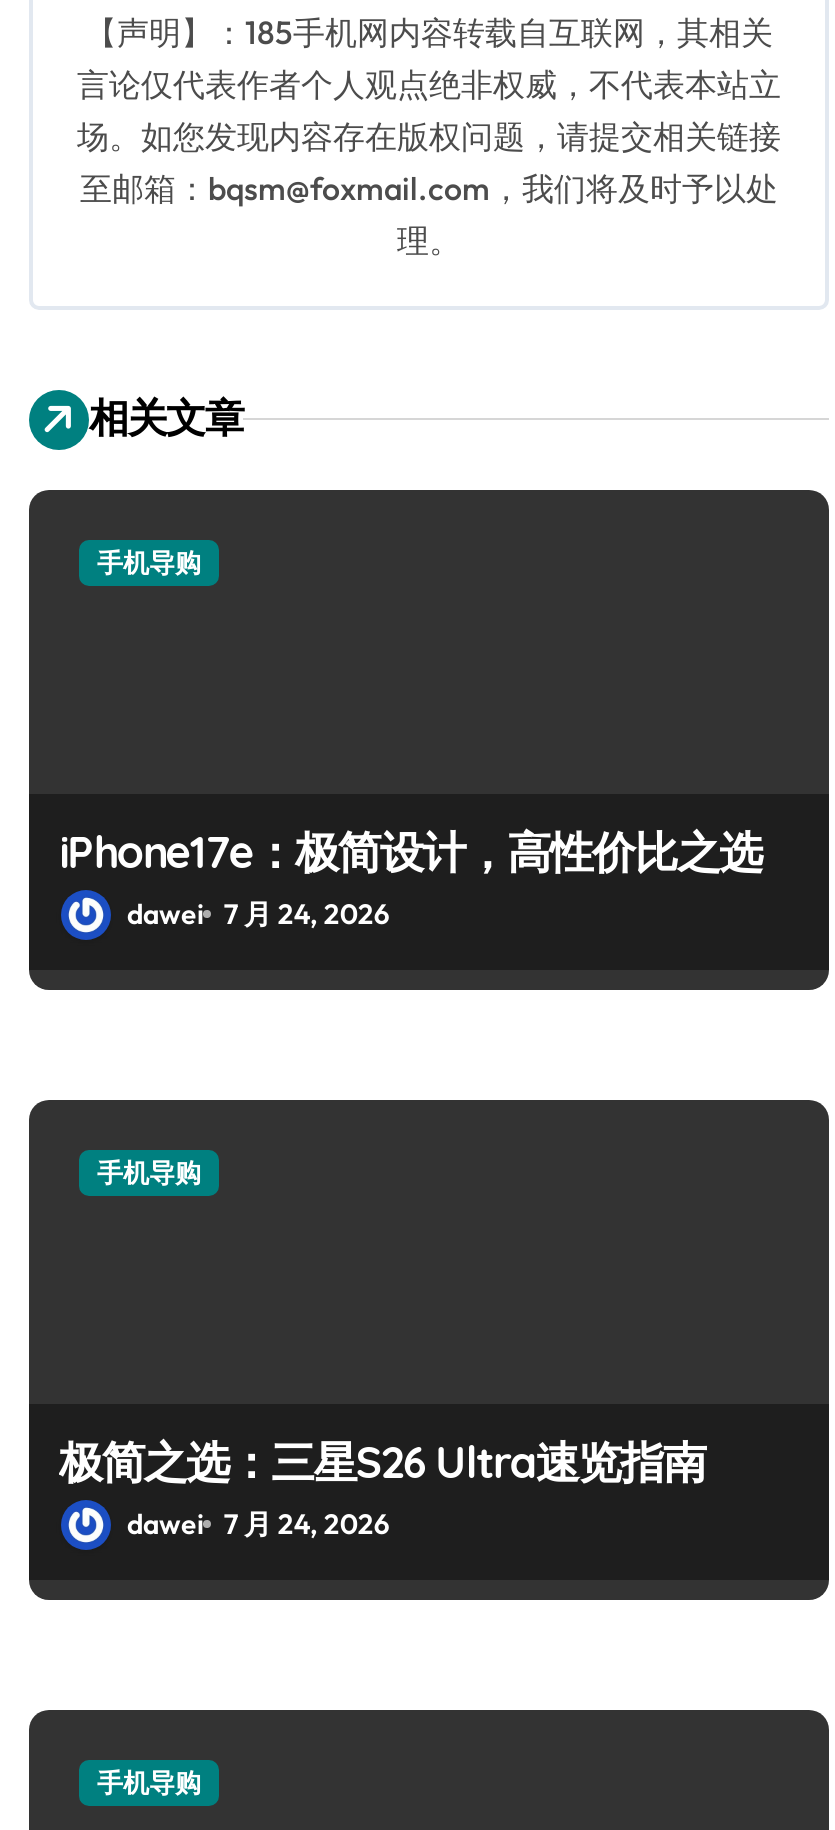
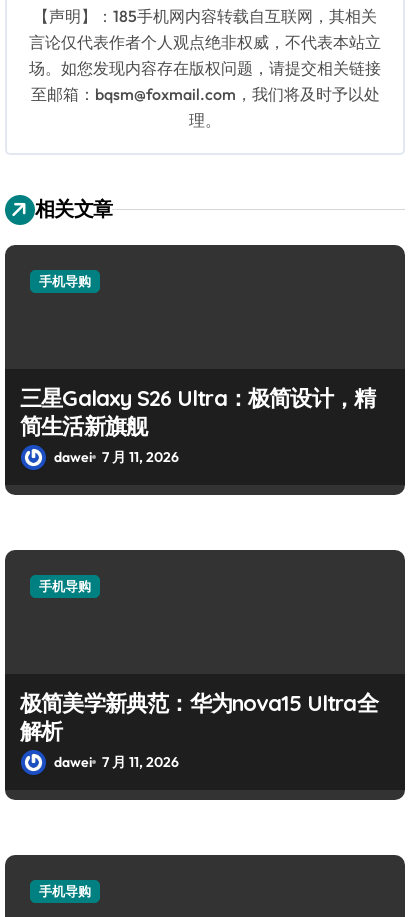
- iPhone17e：极简设计，高性价比之选
- dawei 7 月 24, 2026
+ 三星Galaxy S26 Ultra：极简设计，精
+ 简生活新旗舰
+ dawei 7 月 11, 2026

- 极简之选：三星S26 Ultra速览指南
- dawei 7 月 24, 2026
+ 极简美学新典范：华为nova15 Ultra全
+ 解析
+ dawei 7 月 11, 2026
